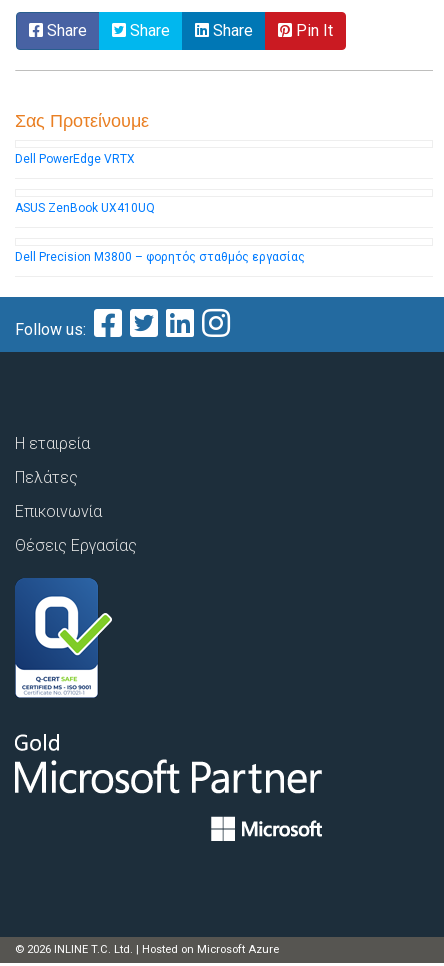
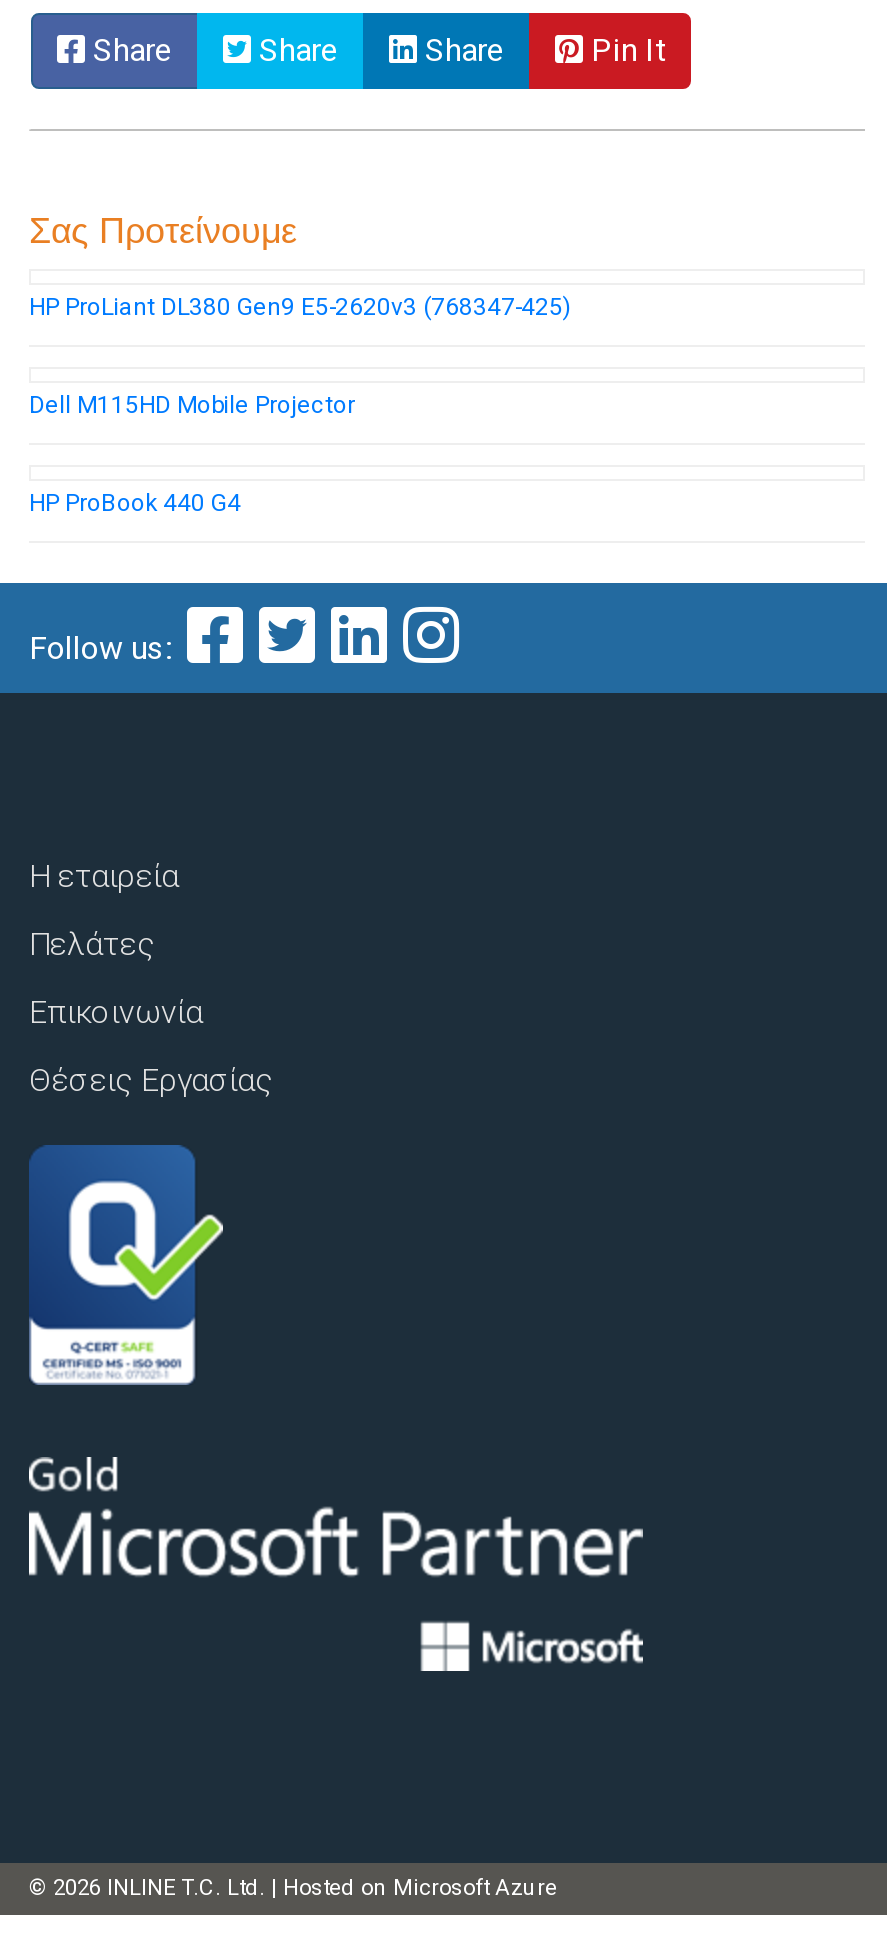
- Dell PowerEdge VRTX
+ HP ProLiant DL380 Gen9 E5-2620v3 (768347-425)

- ASUS ZenBook UX410UQ
+ Dell M115HD Mobile Projector

- Dell Precision M3800 – φορητός σταθμός εργασίας
+ HP ProBook 440 G4
